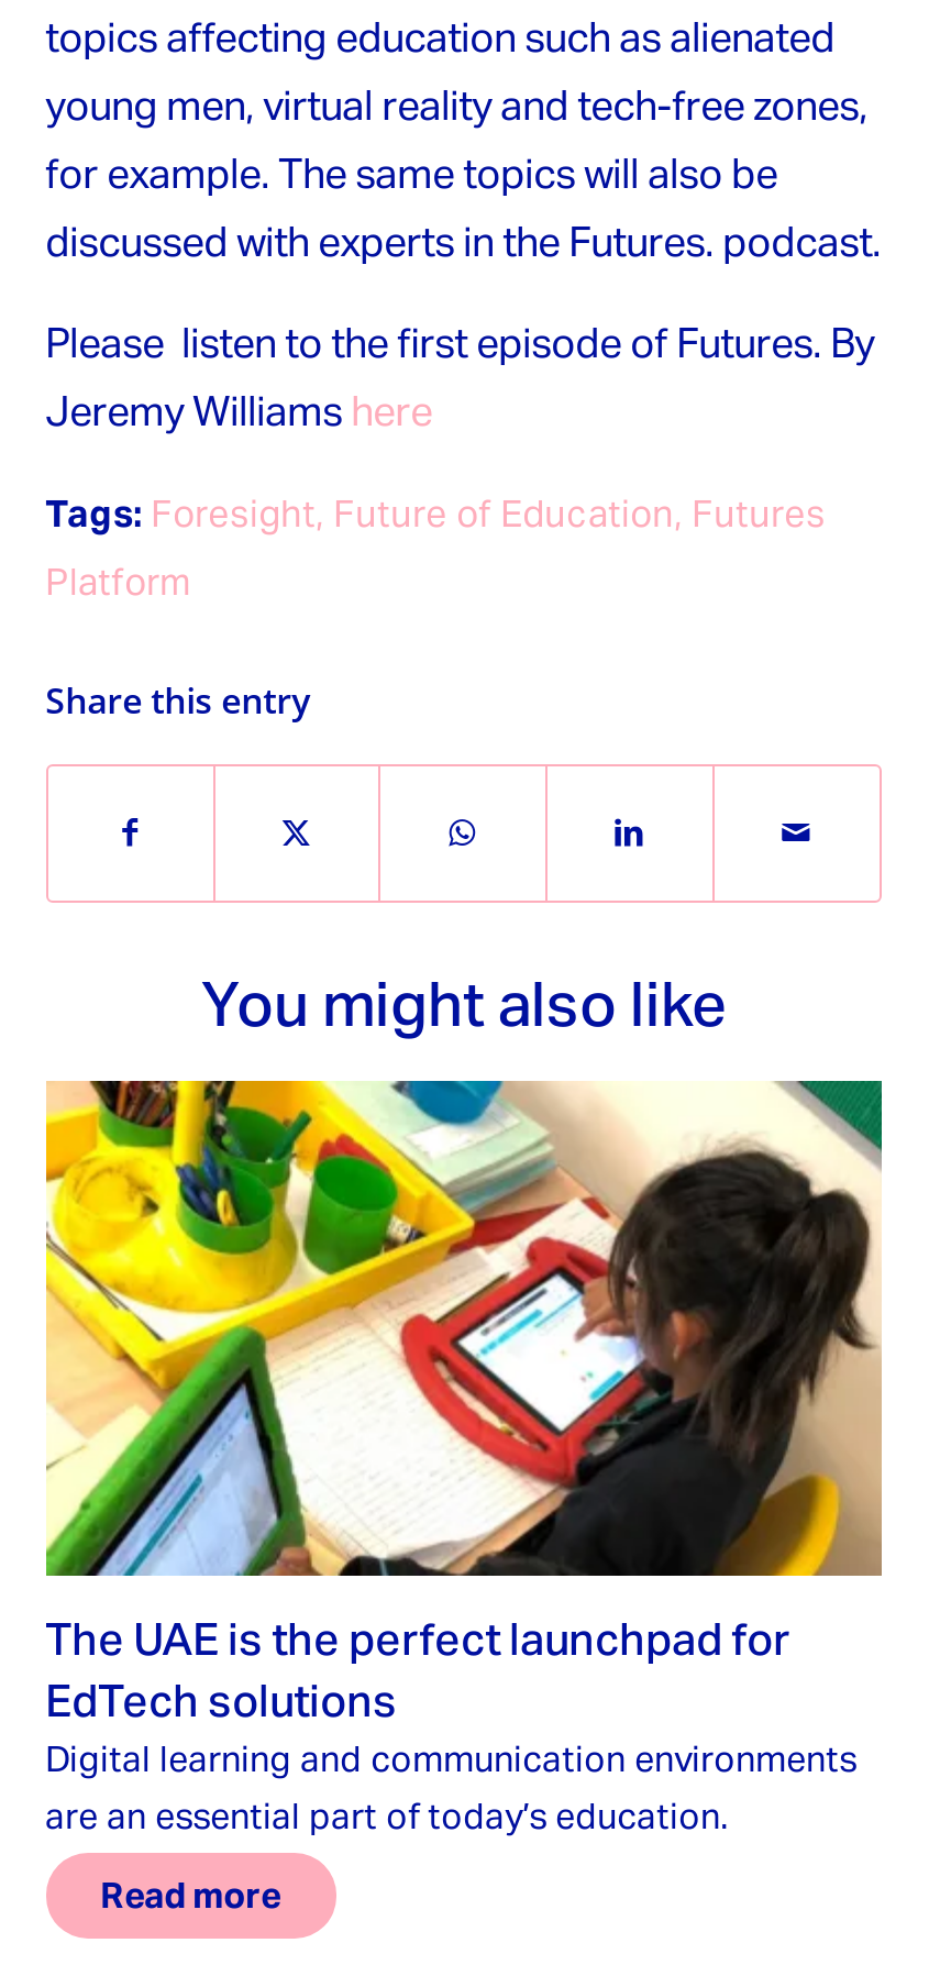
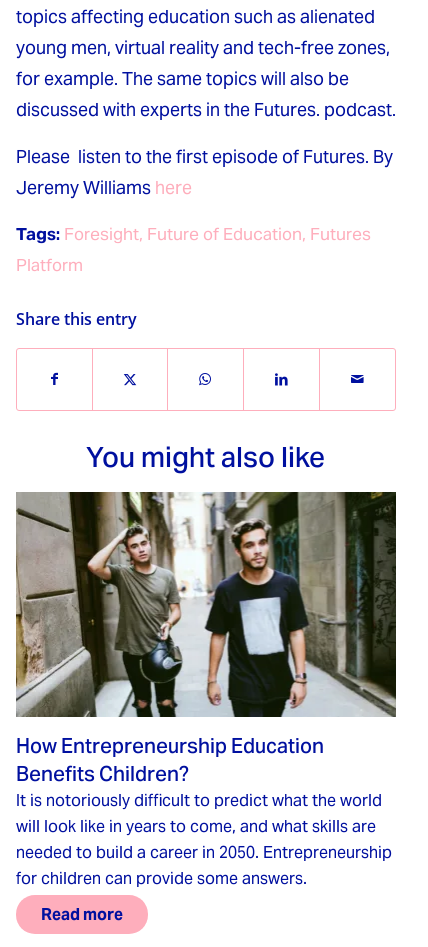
- [image]
- The UAE is the perfect launchpad for
- EdTech solutions
- Digital learning and communication environments
- are an essential part of today’s education.
+ [image]
+ How Entrepreneurship Education
+ Benefits Children?
+ It is notoriously difficult to predict what the world
+ will look like in years to come, and what skills are
+ needed to build a career in 2050. Entrepreneurship
+ for children can provide some answers.
